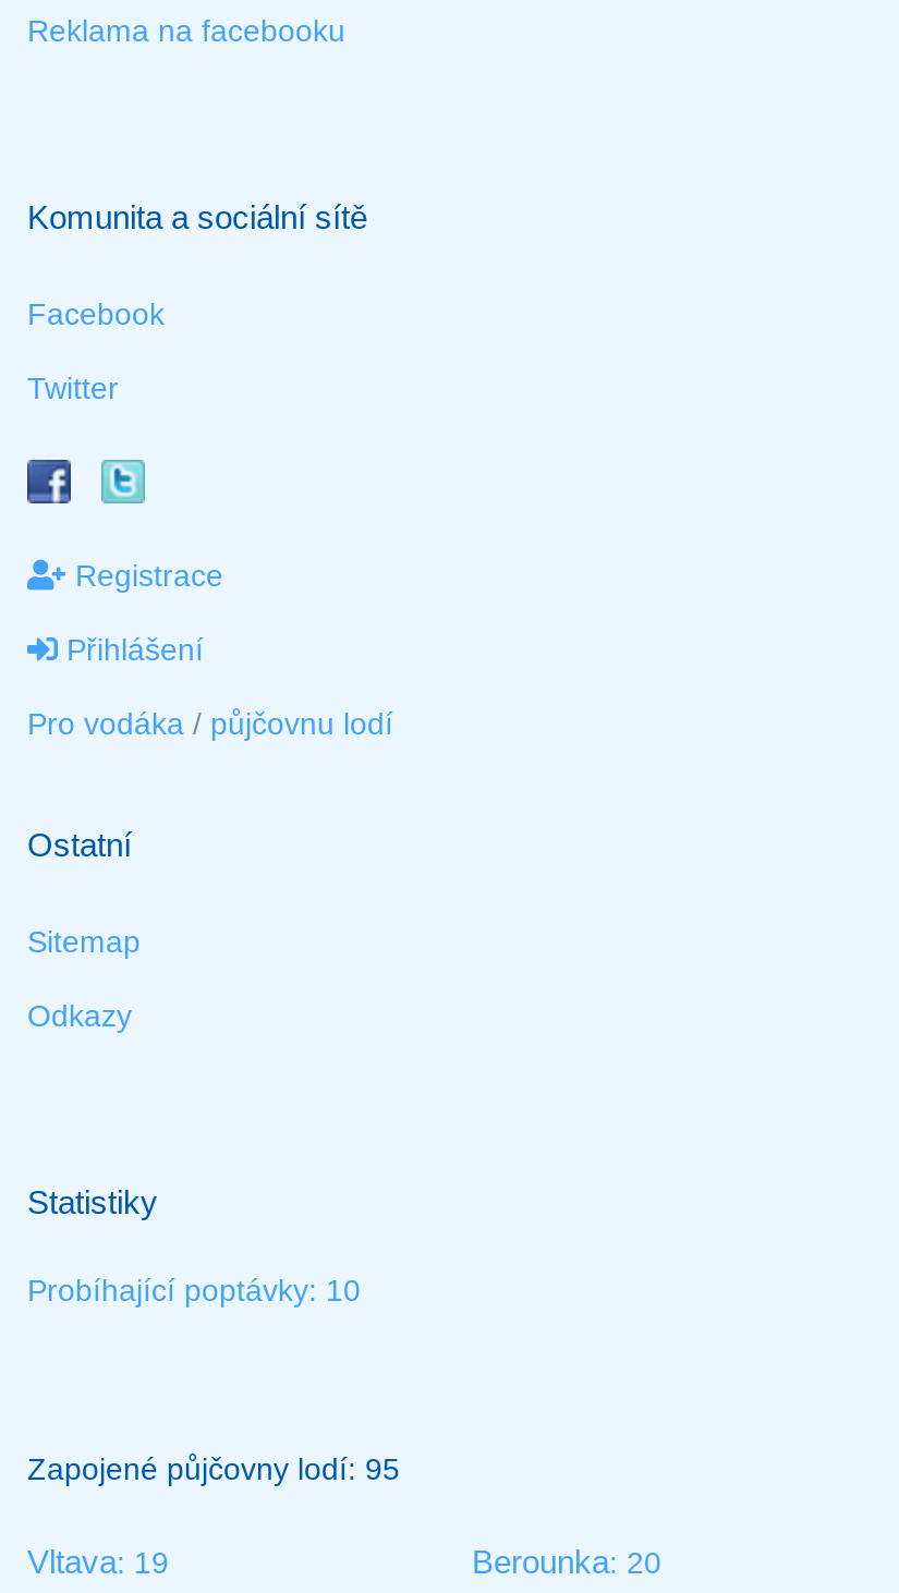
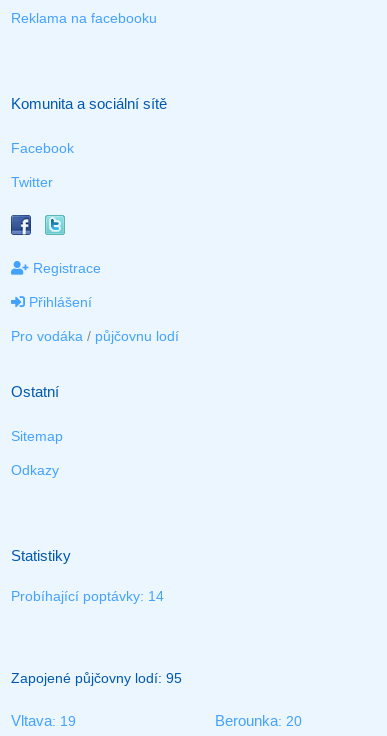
- Probíhající poptávky: 10
+ Probíhající poptávky: 14
